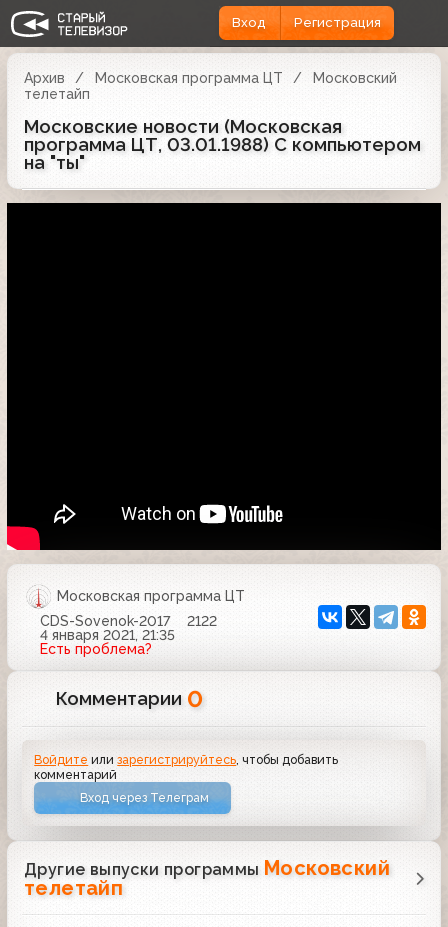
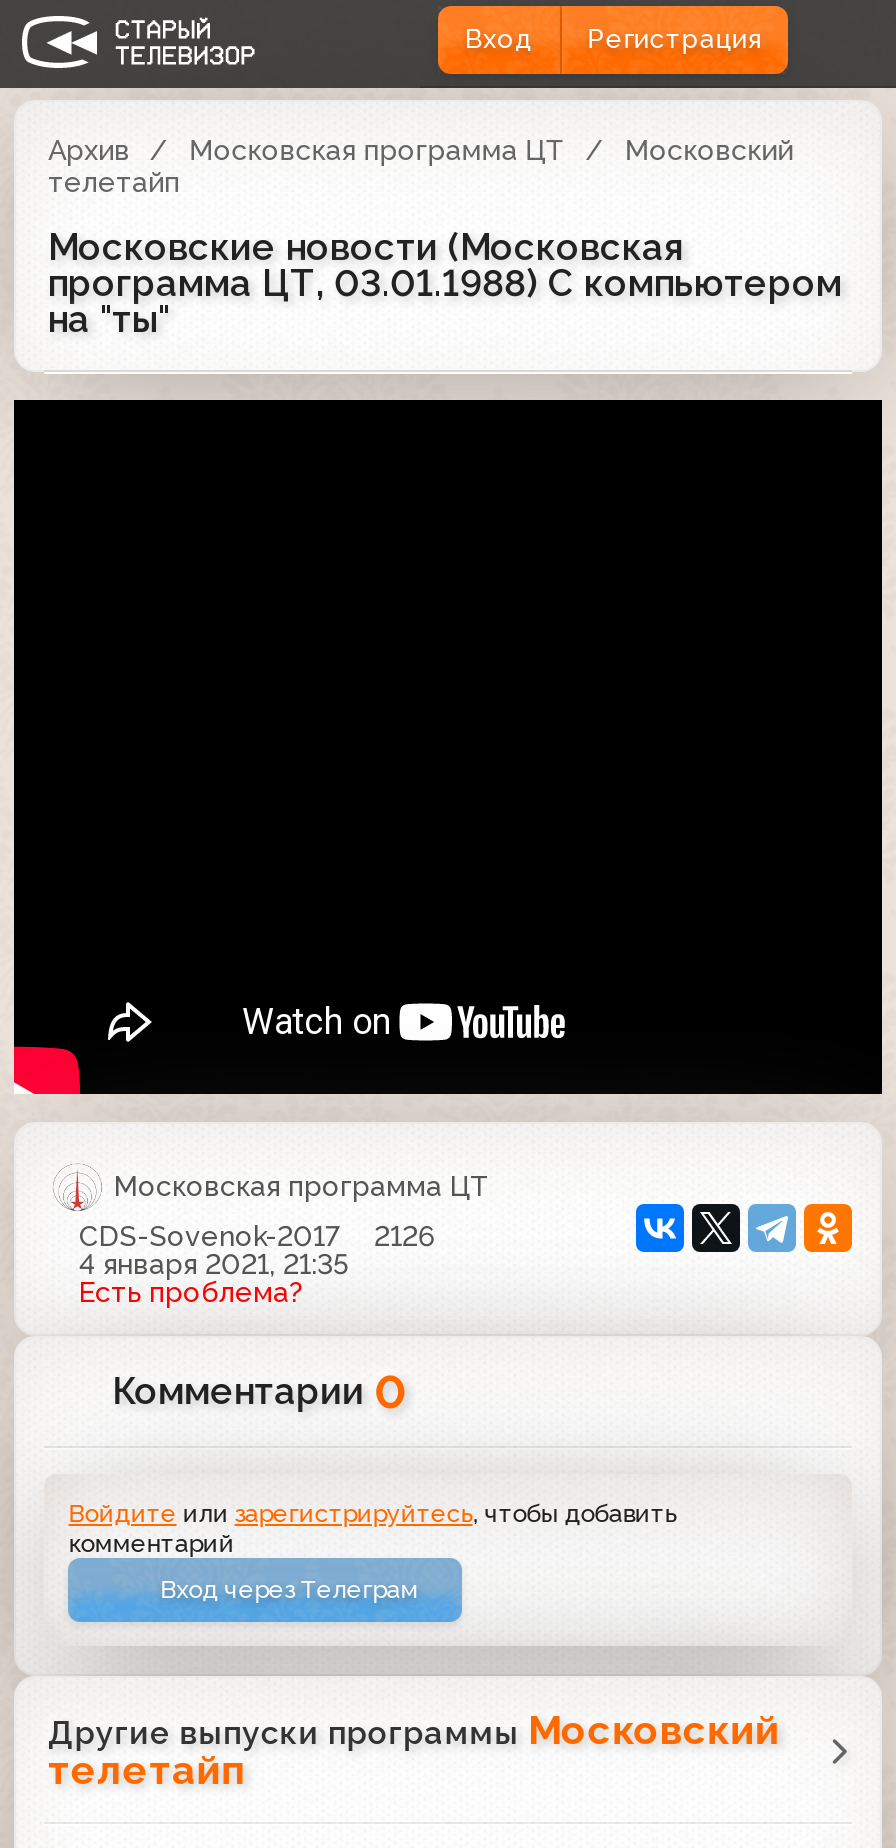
- CDS-Sovenok-2017 2122
+ CDS-Sovenok-2017 2126
